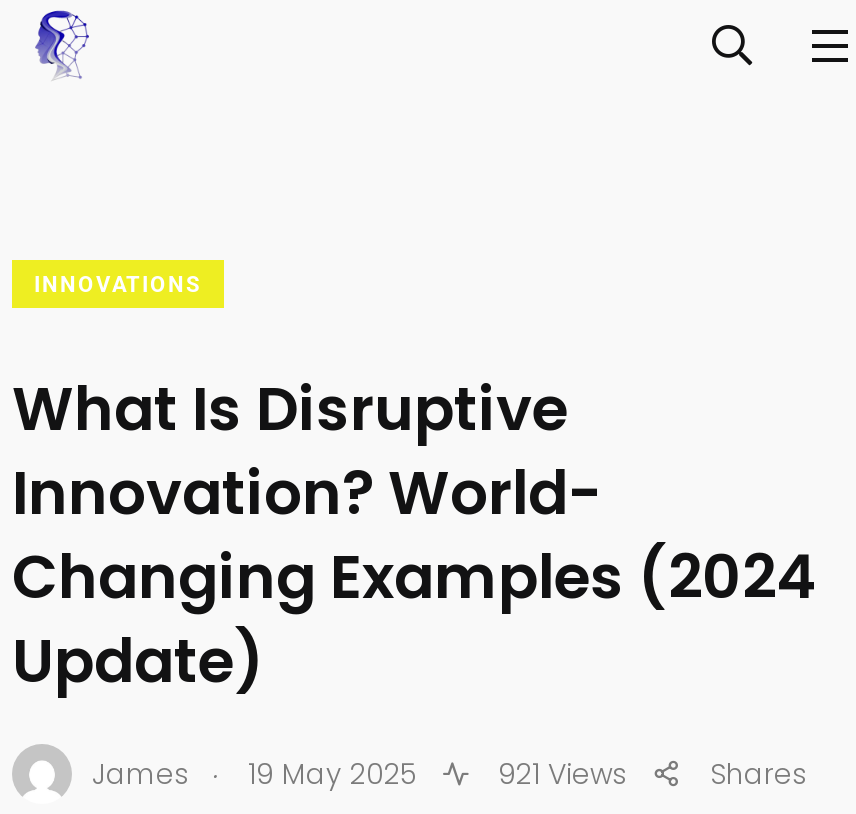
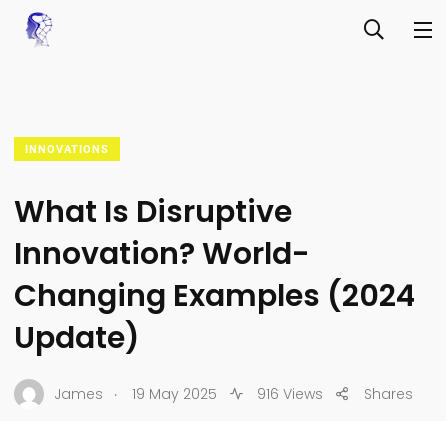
- James . 19 May 2025 921 Views
+ James . 19 May 2025 916 Views
